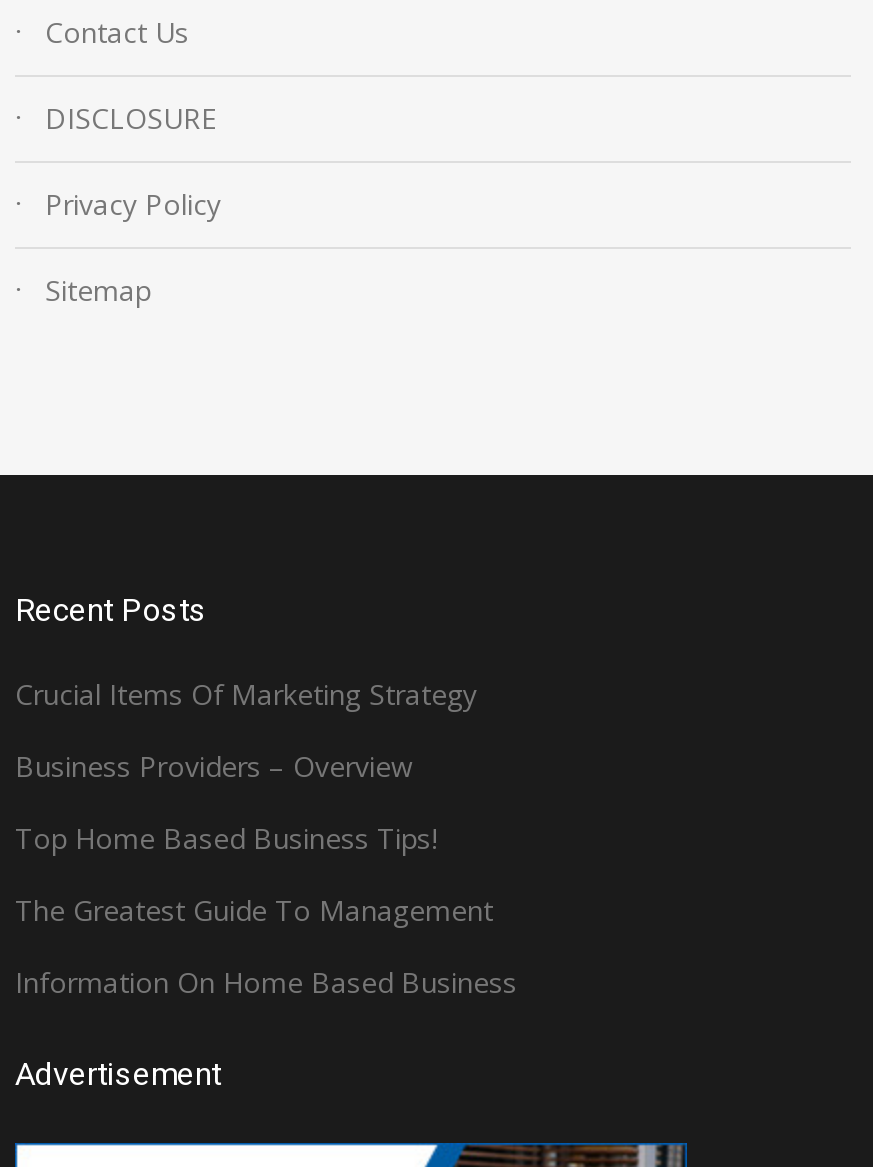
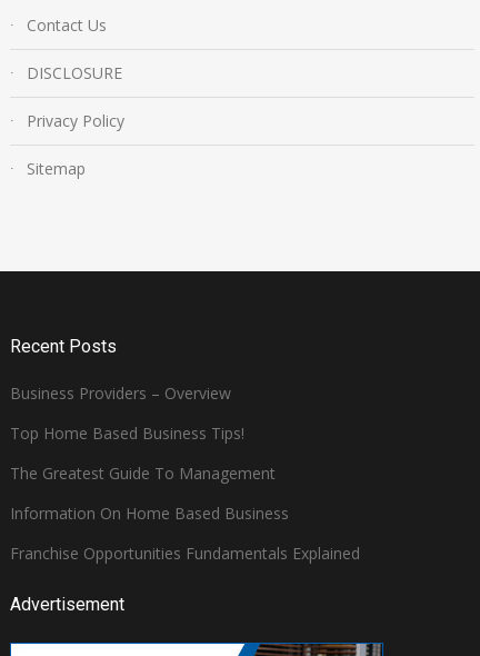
- Crucial Items Of Marketing Strategy

moved up: Business Providers – Overview | Top Home Based Business Tips! | The Greatest Guide To Management | Information On Home Based Business

+ Franchise Opportunities Fundamentals Explained
